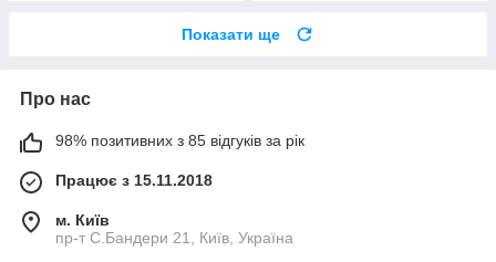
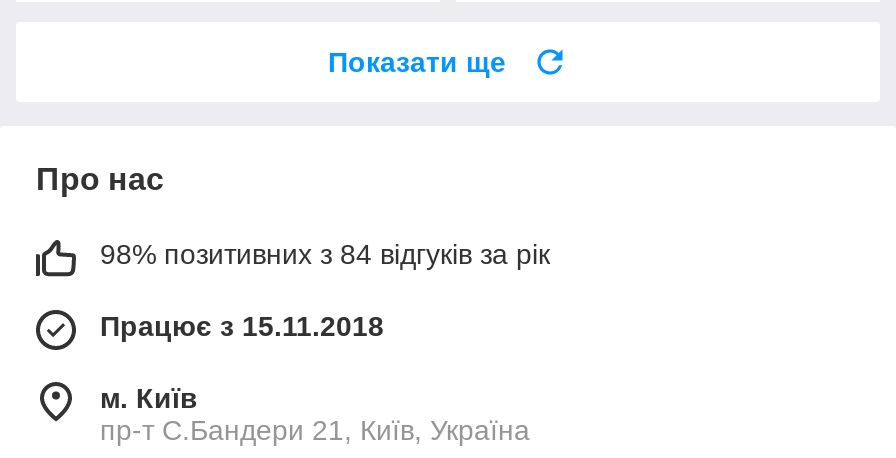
- 98% позитивних з 85 відгуків за рік
+ 98% позитивних з 84 відгуків за рік
